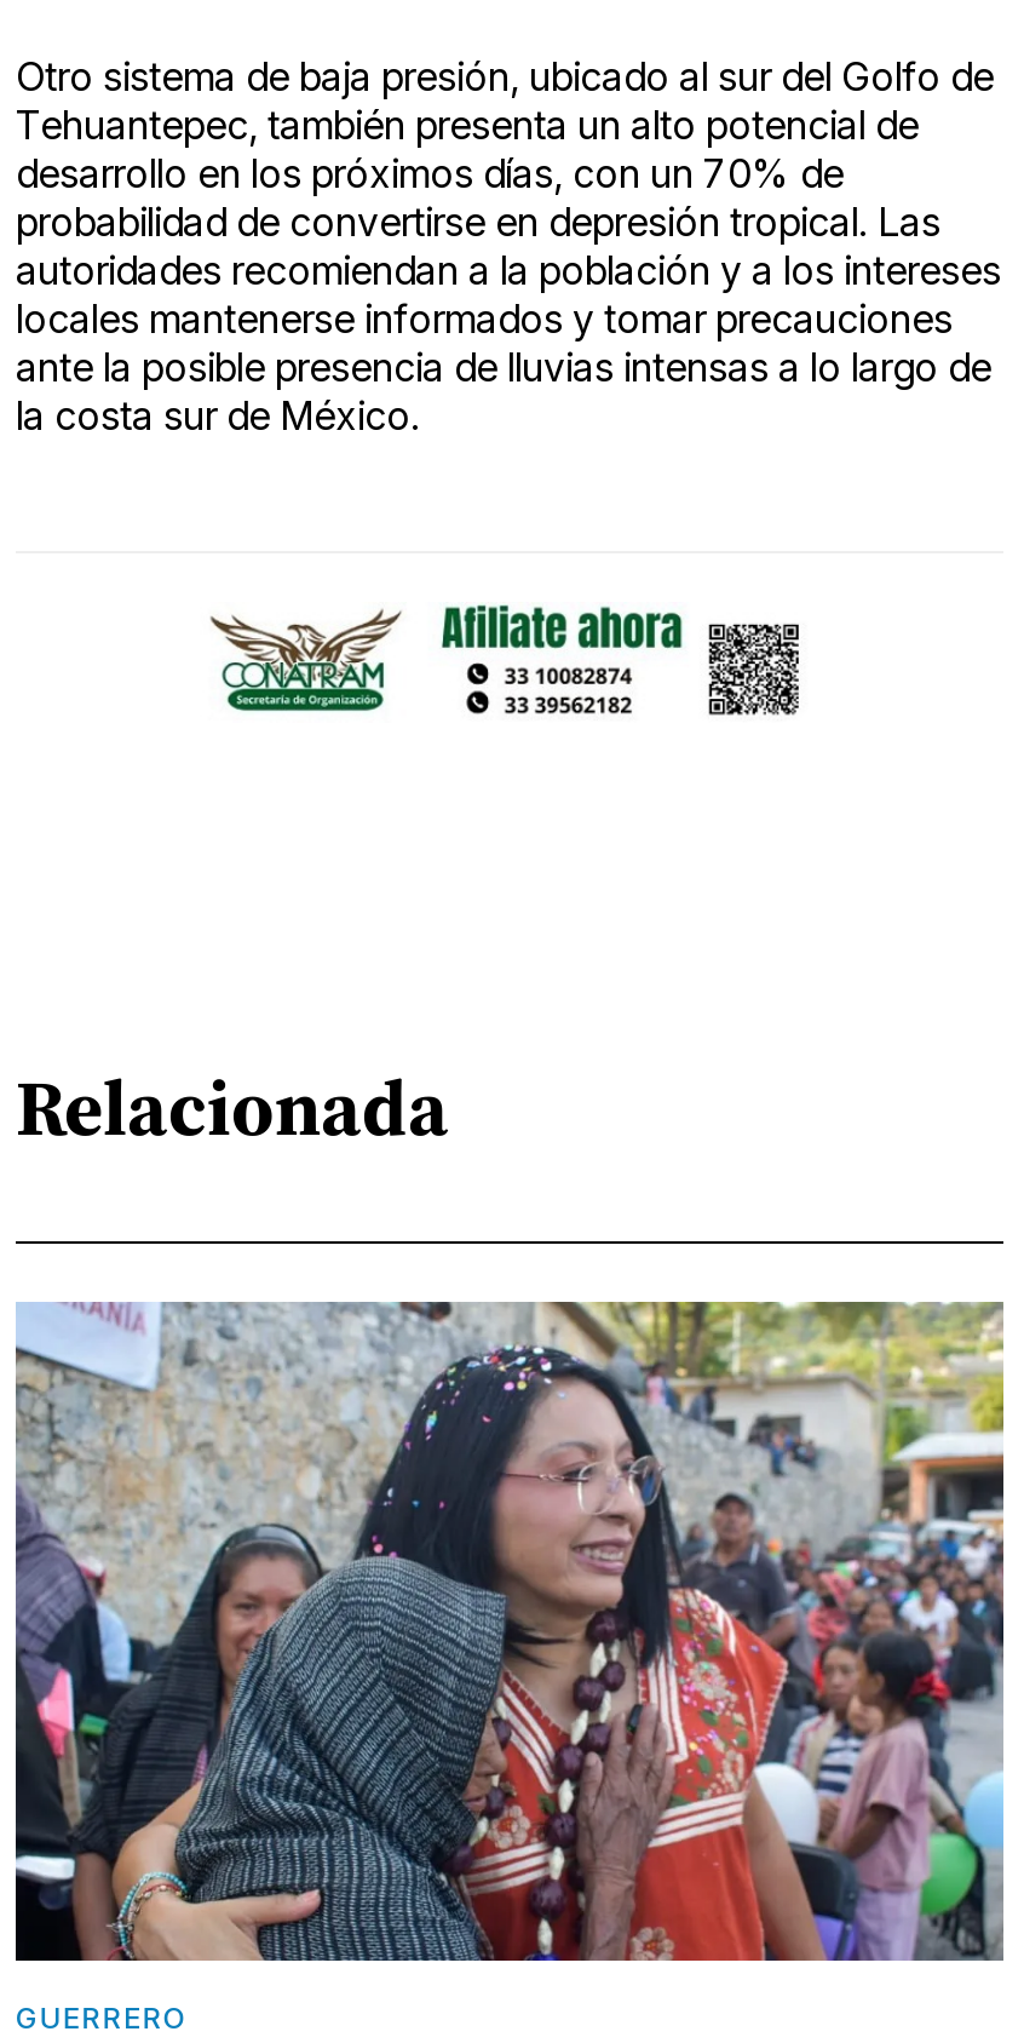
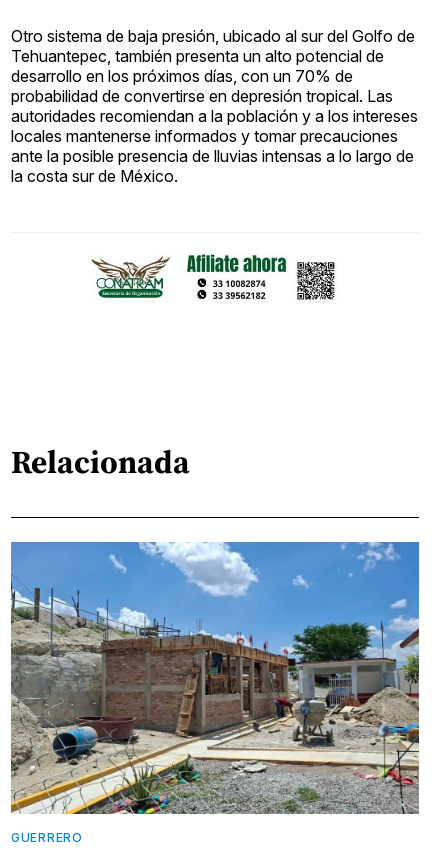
- [image]
+ [image]
